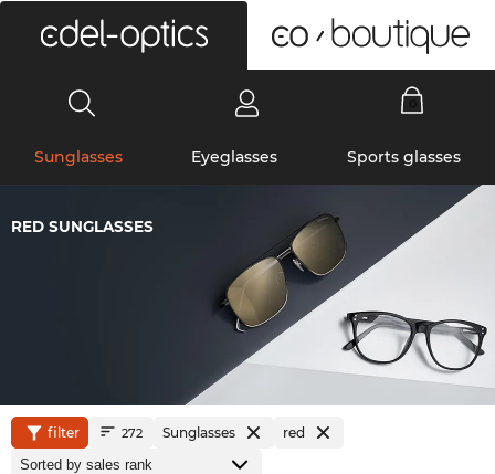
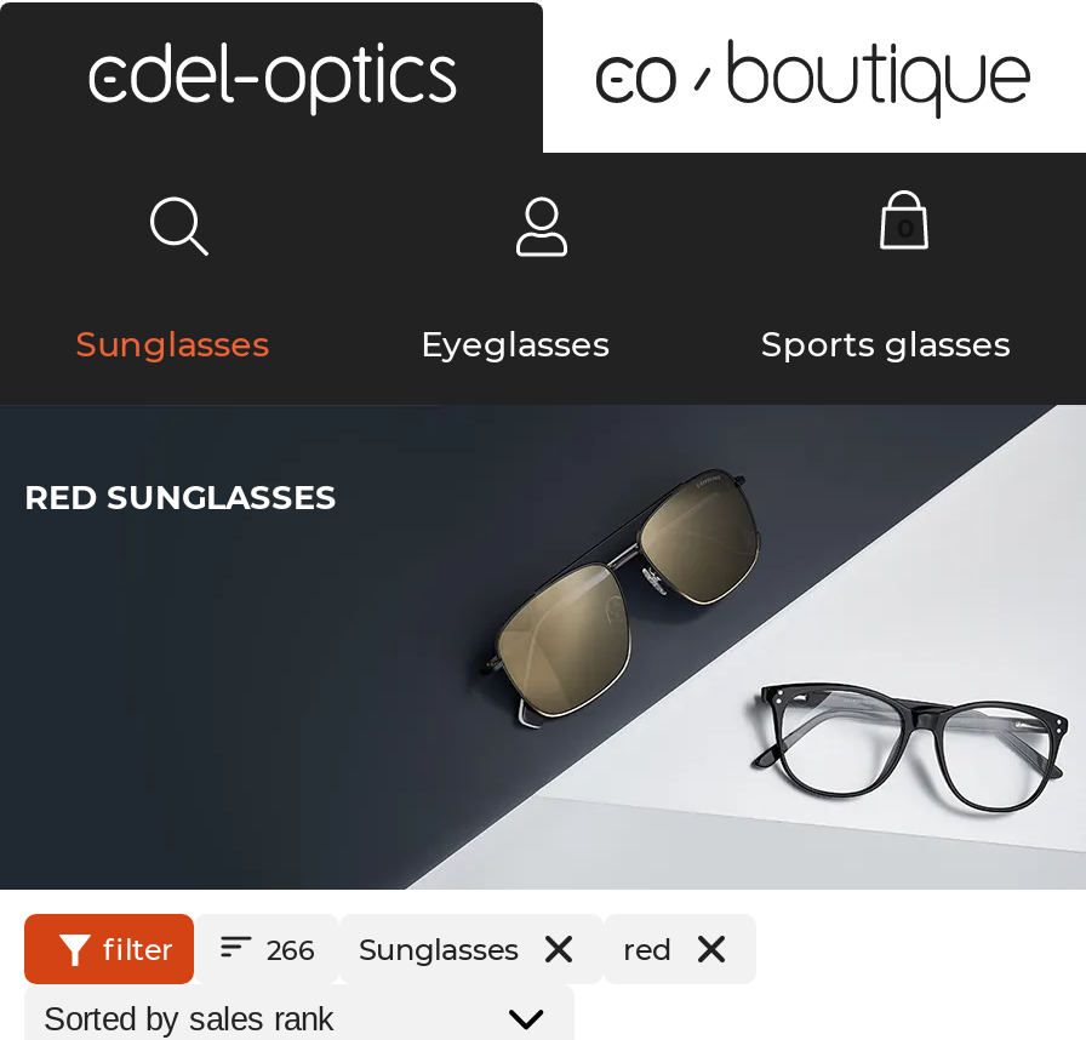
- 272 Sunglasses
+ 266 Sunglasses
